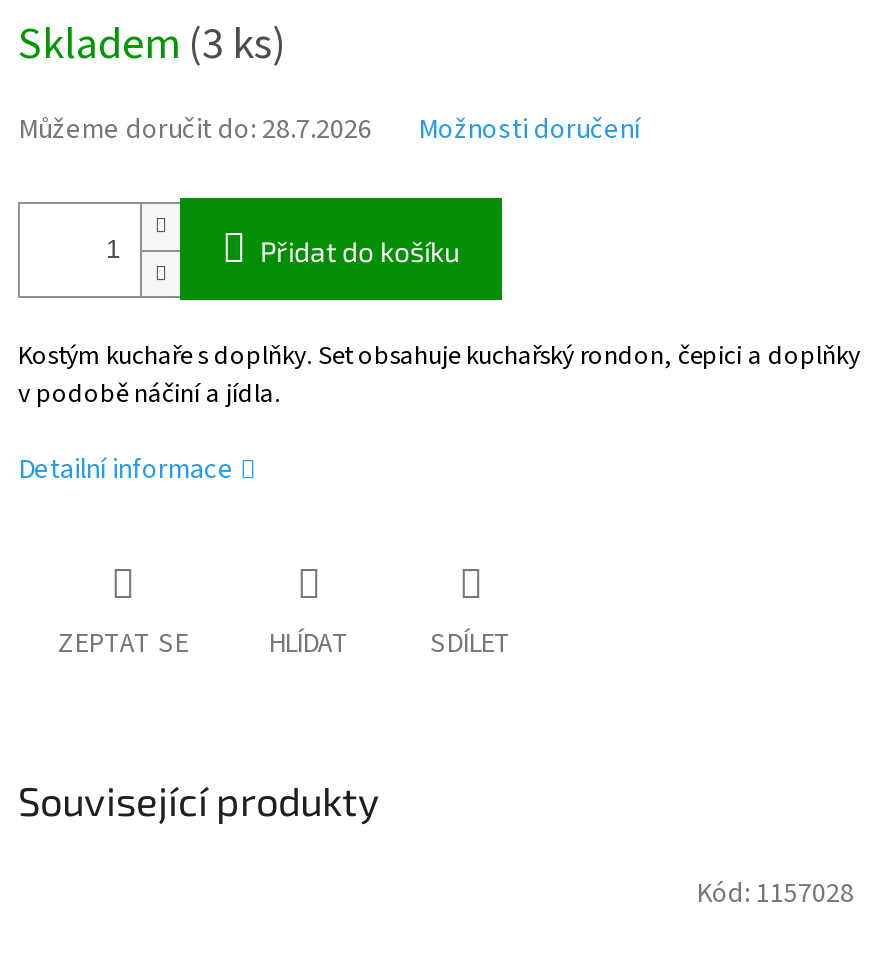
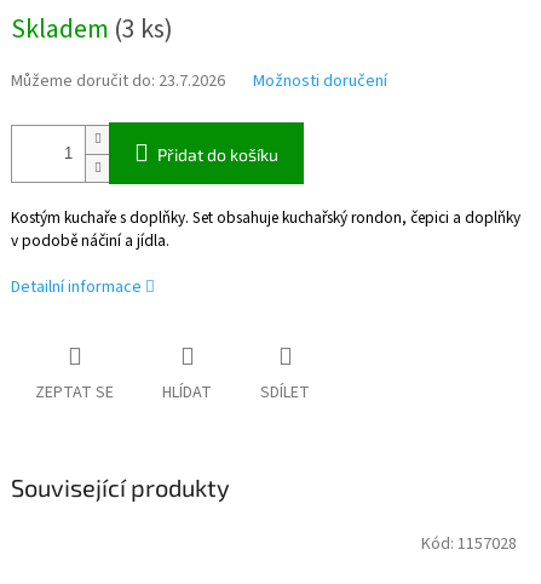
- Můžeme doručit do: 28.7.2026
+ Můžeme doručit do: 23.7.2026
